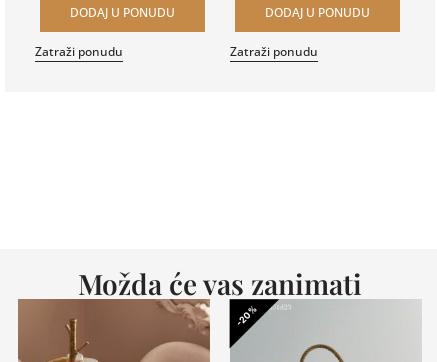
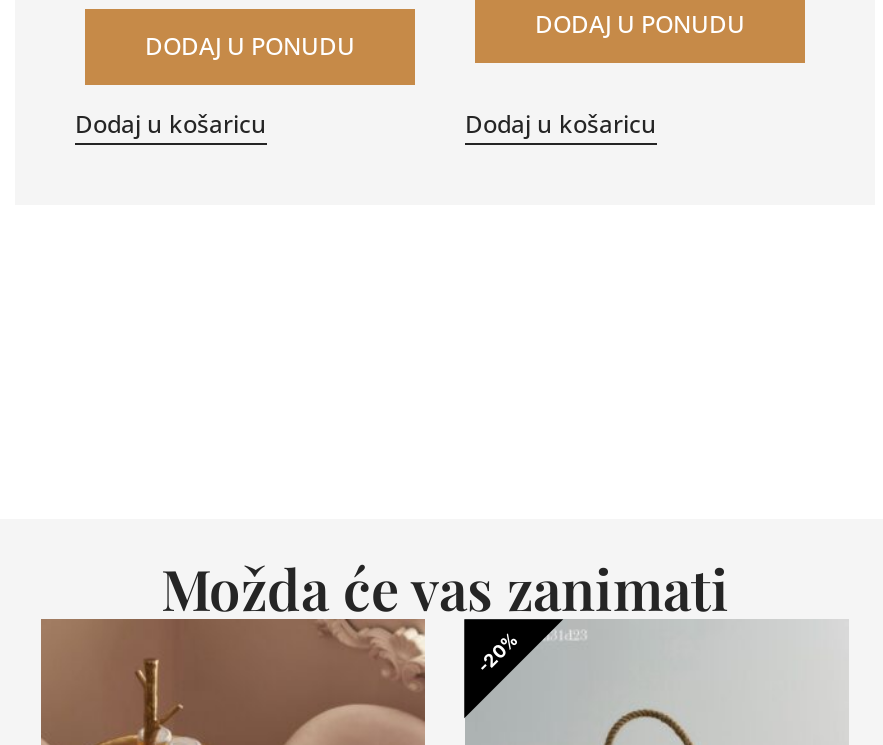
- Zatraži ponudu
+ Dodaj u košaricu

- Zatraži ponudu
+ Dodaj u košaricu
